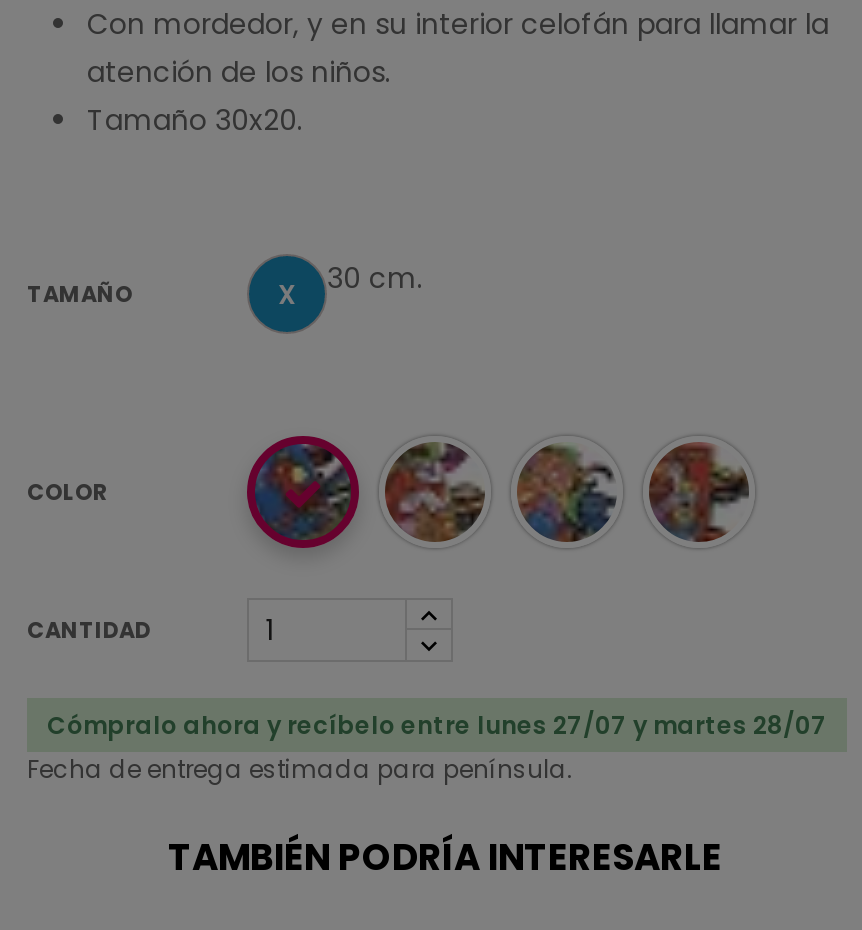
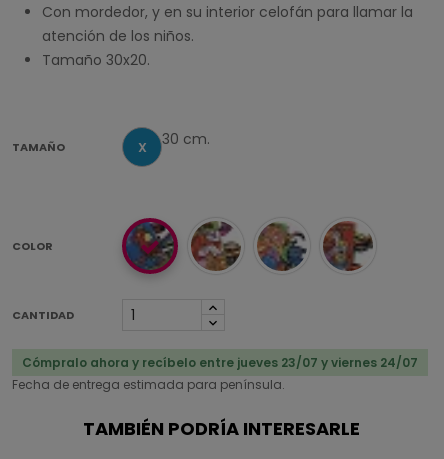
- Cómpralo ahora y recíbelo entre lunes 27/07 y martes 28/07
+ Cómpralo ahora y recíbelo entre jueves 23/07 y viernes 24/07
